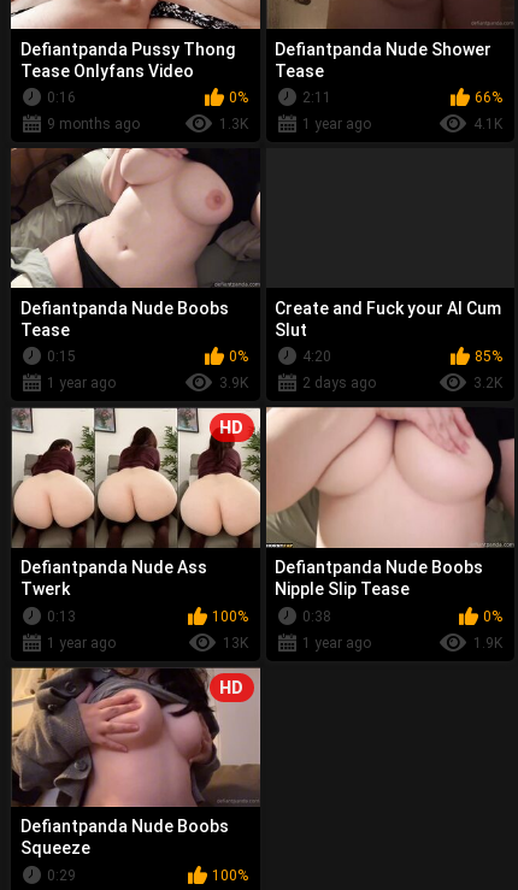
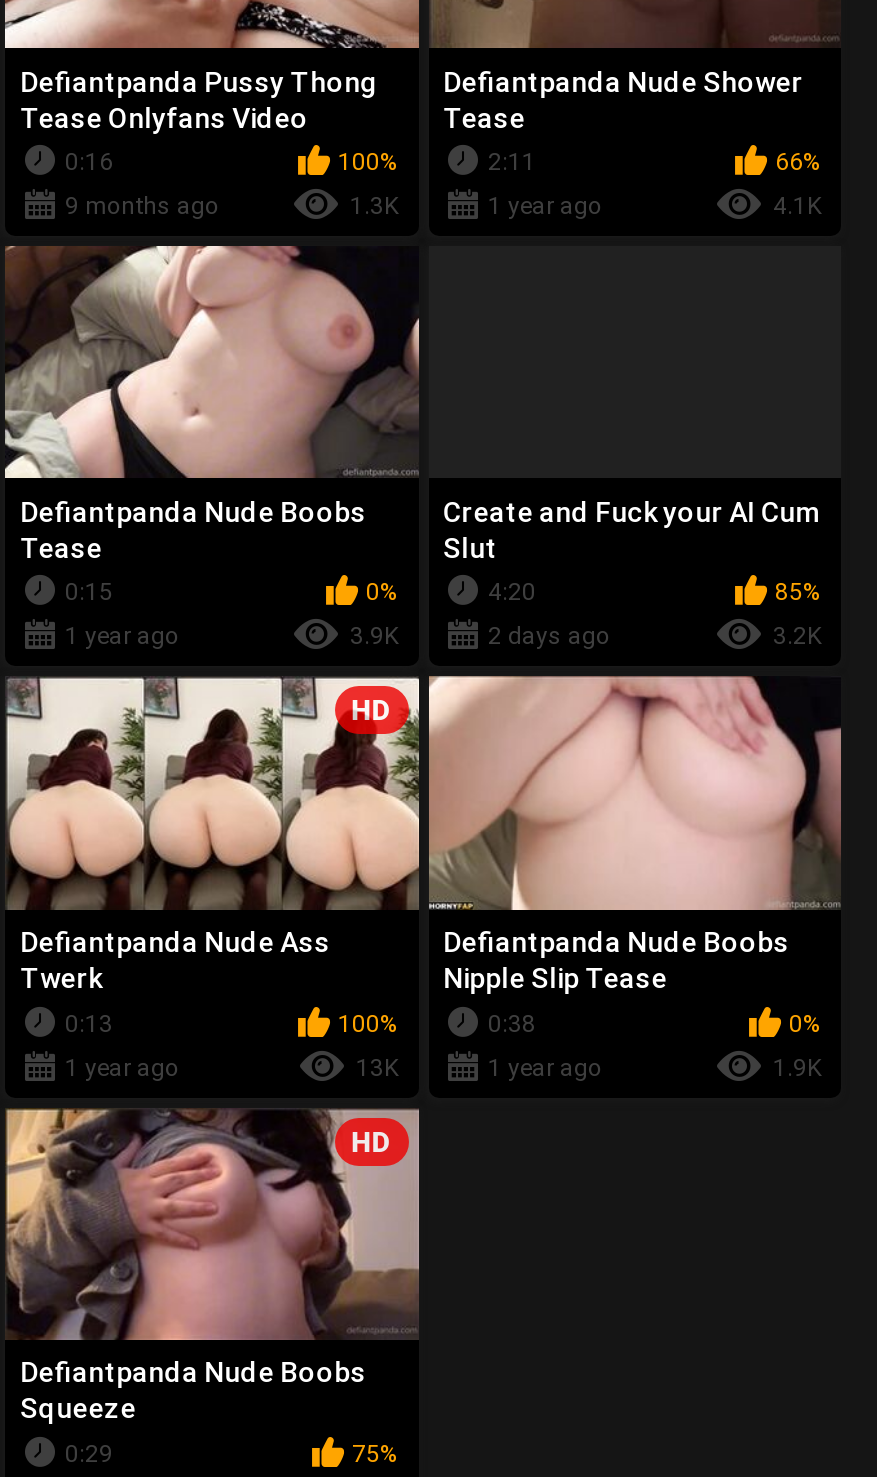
- 0%
+ 100%

- 100%
+ 75%
